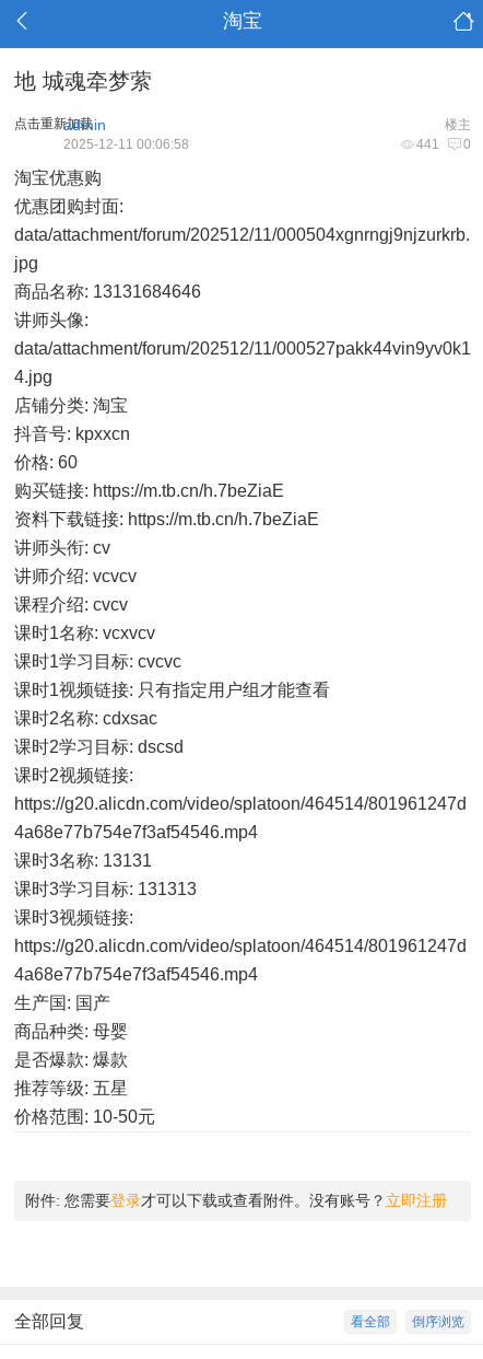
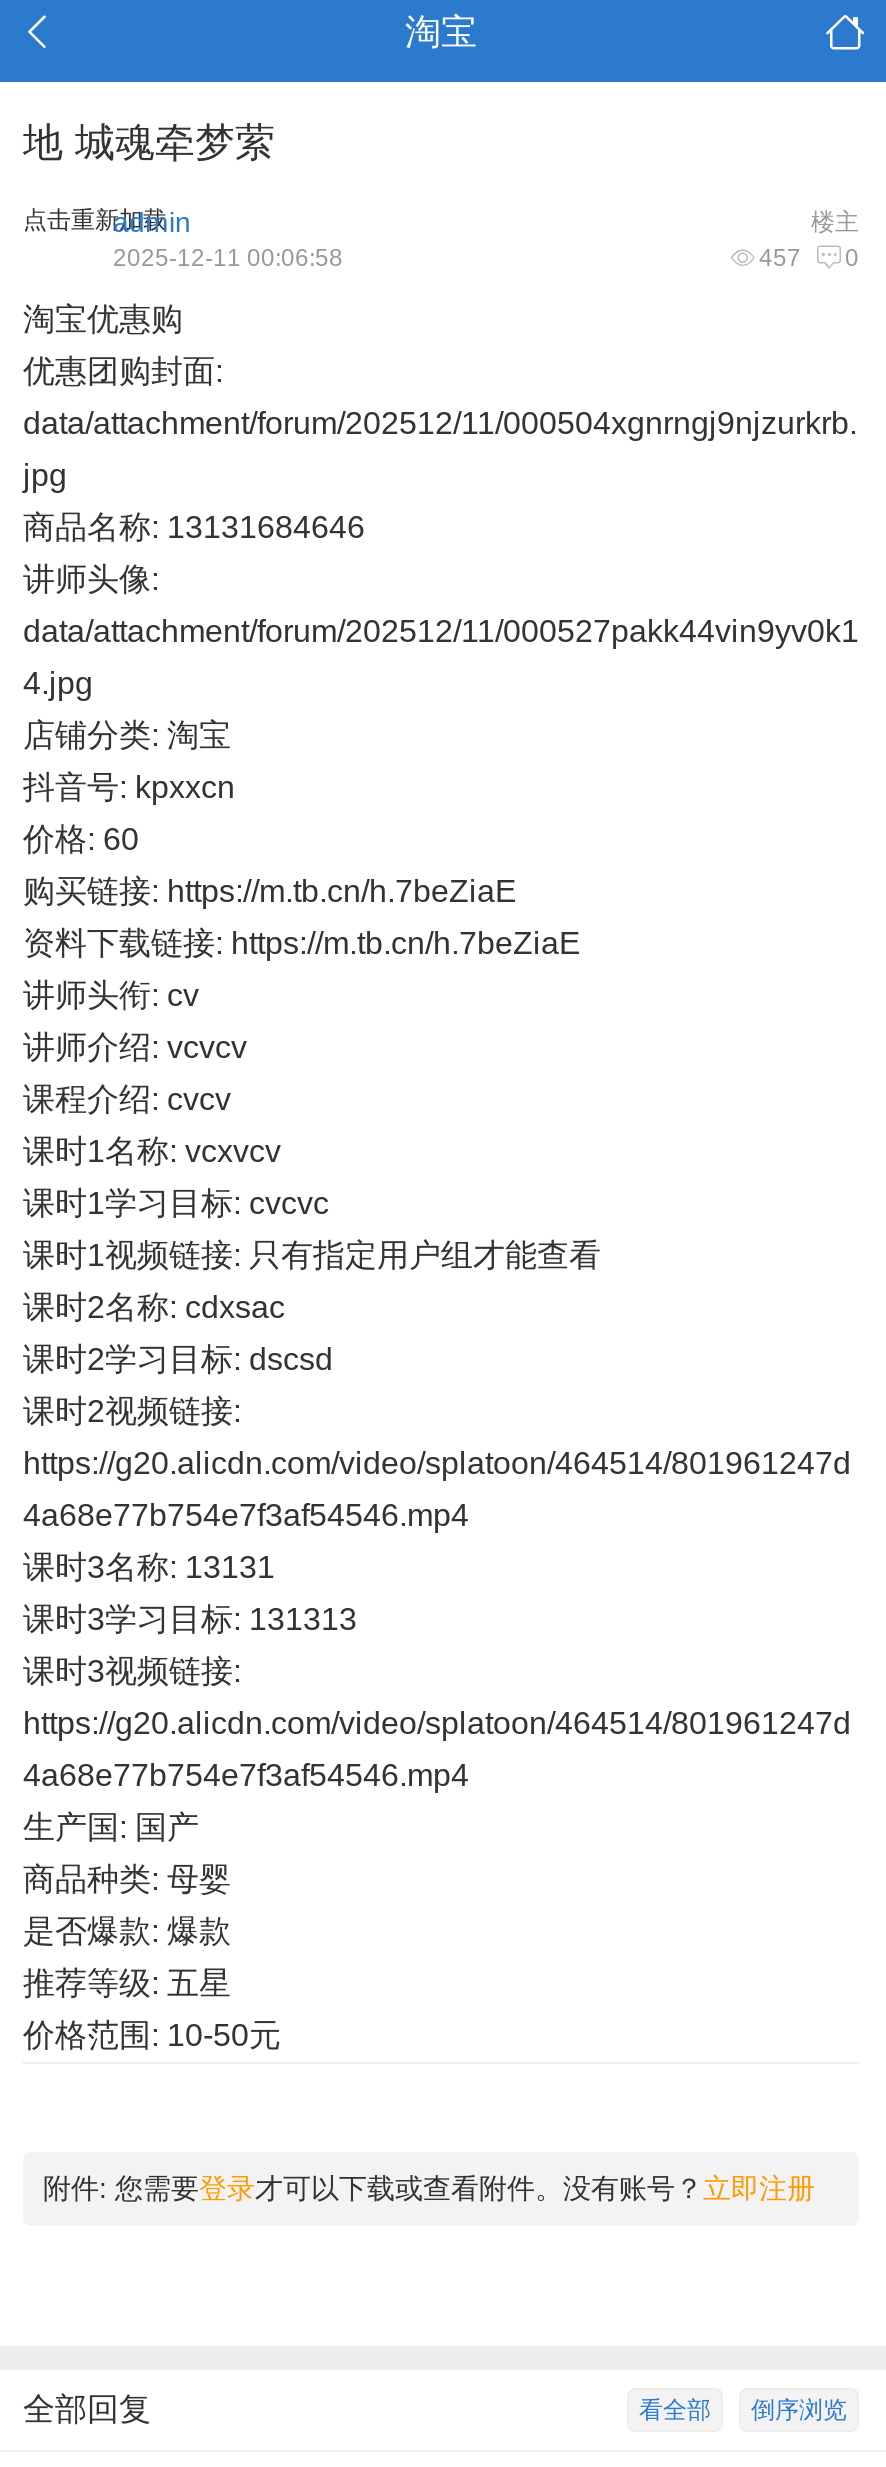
- 441 0
+ 457 0
